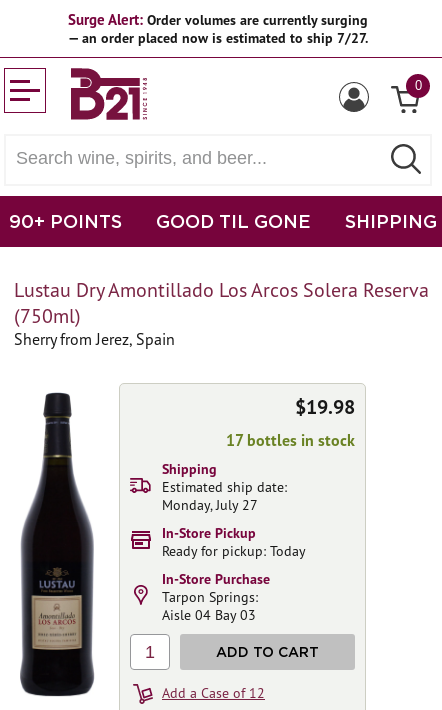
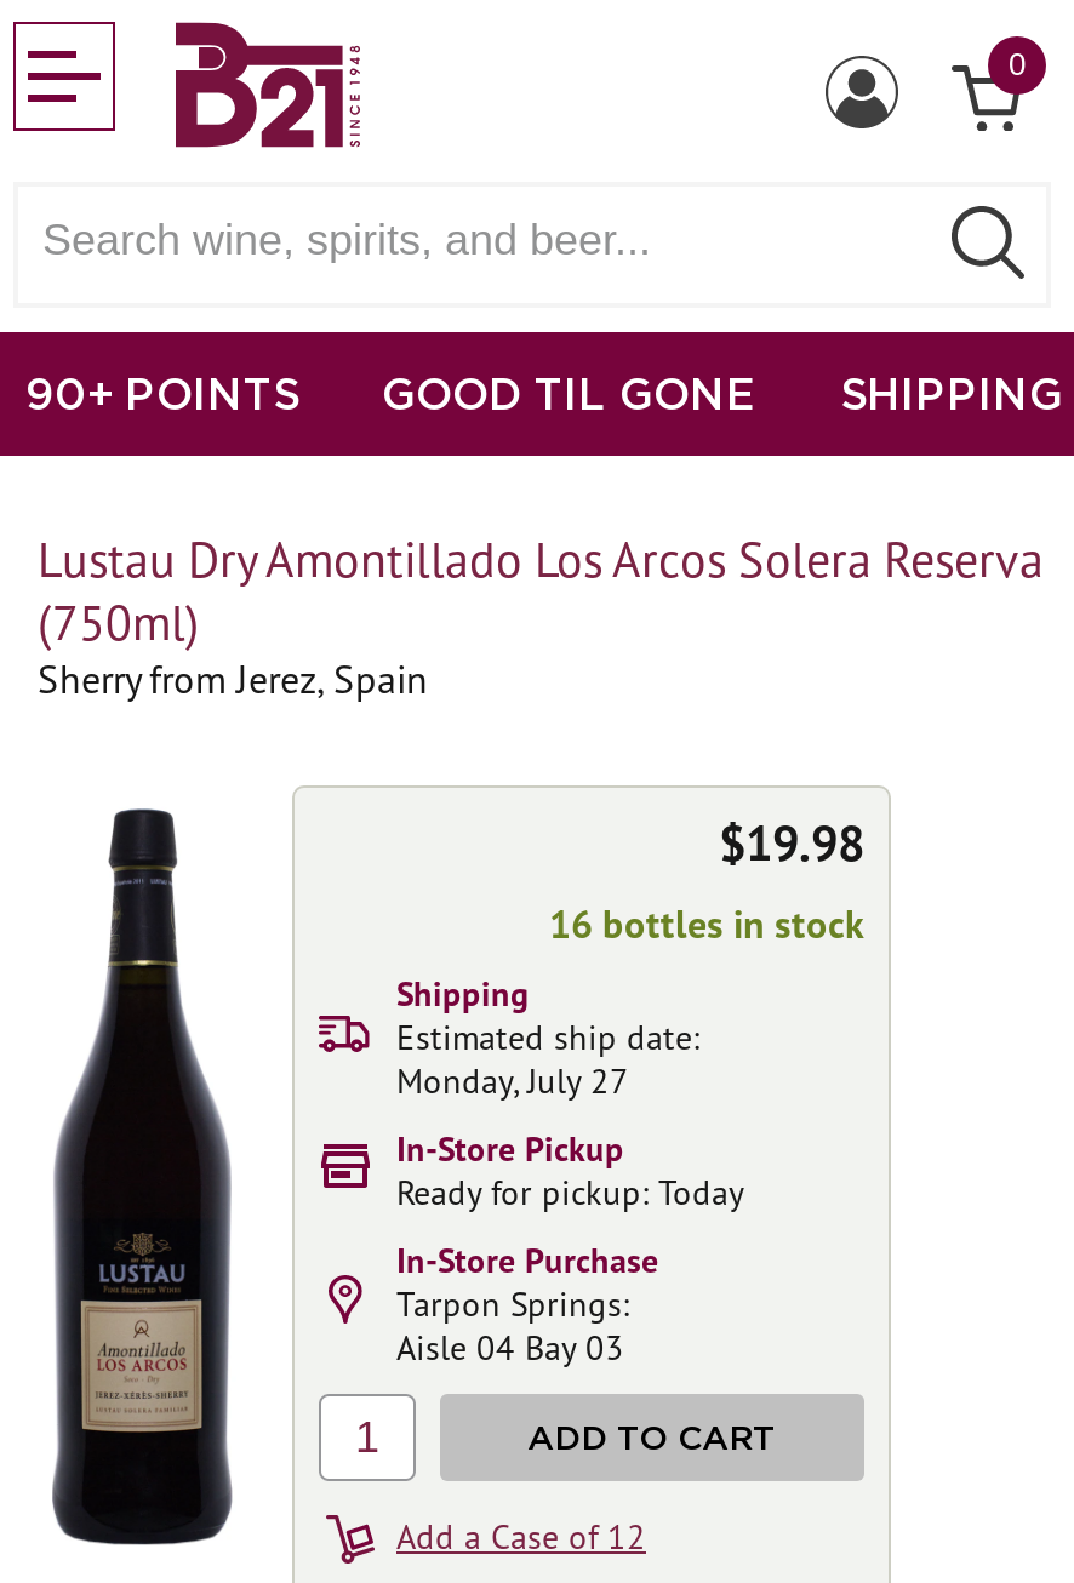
- Surge Alert: Order volumes are currently surging
- — an order placed now is estimated to ship 7/27.

- 17 bottles in stock
+ 16 bottles in stock
